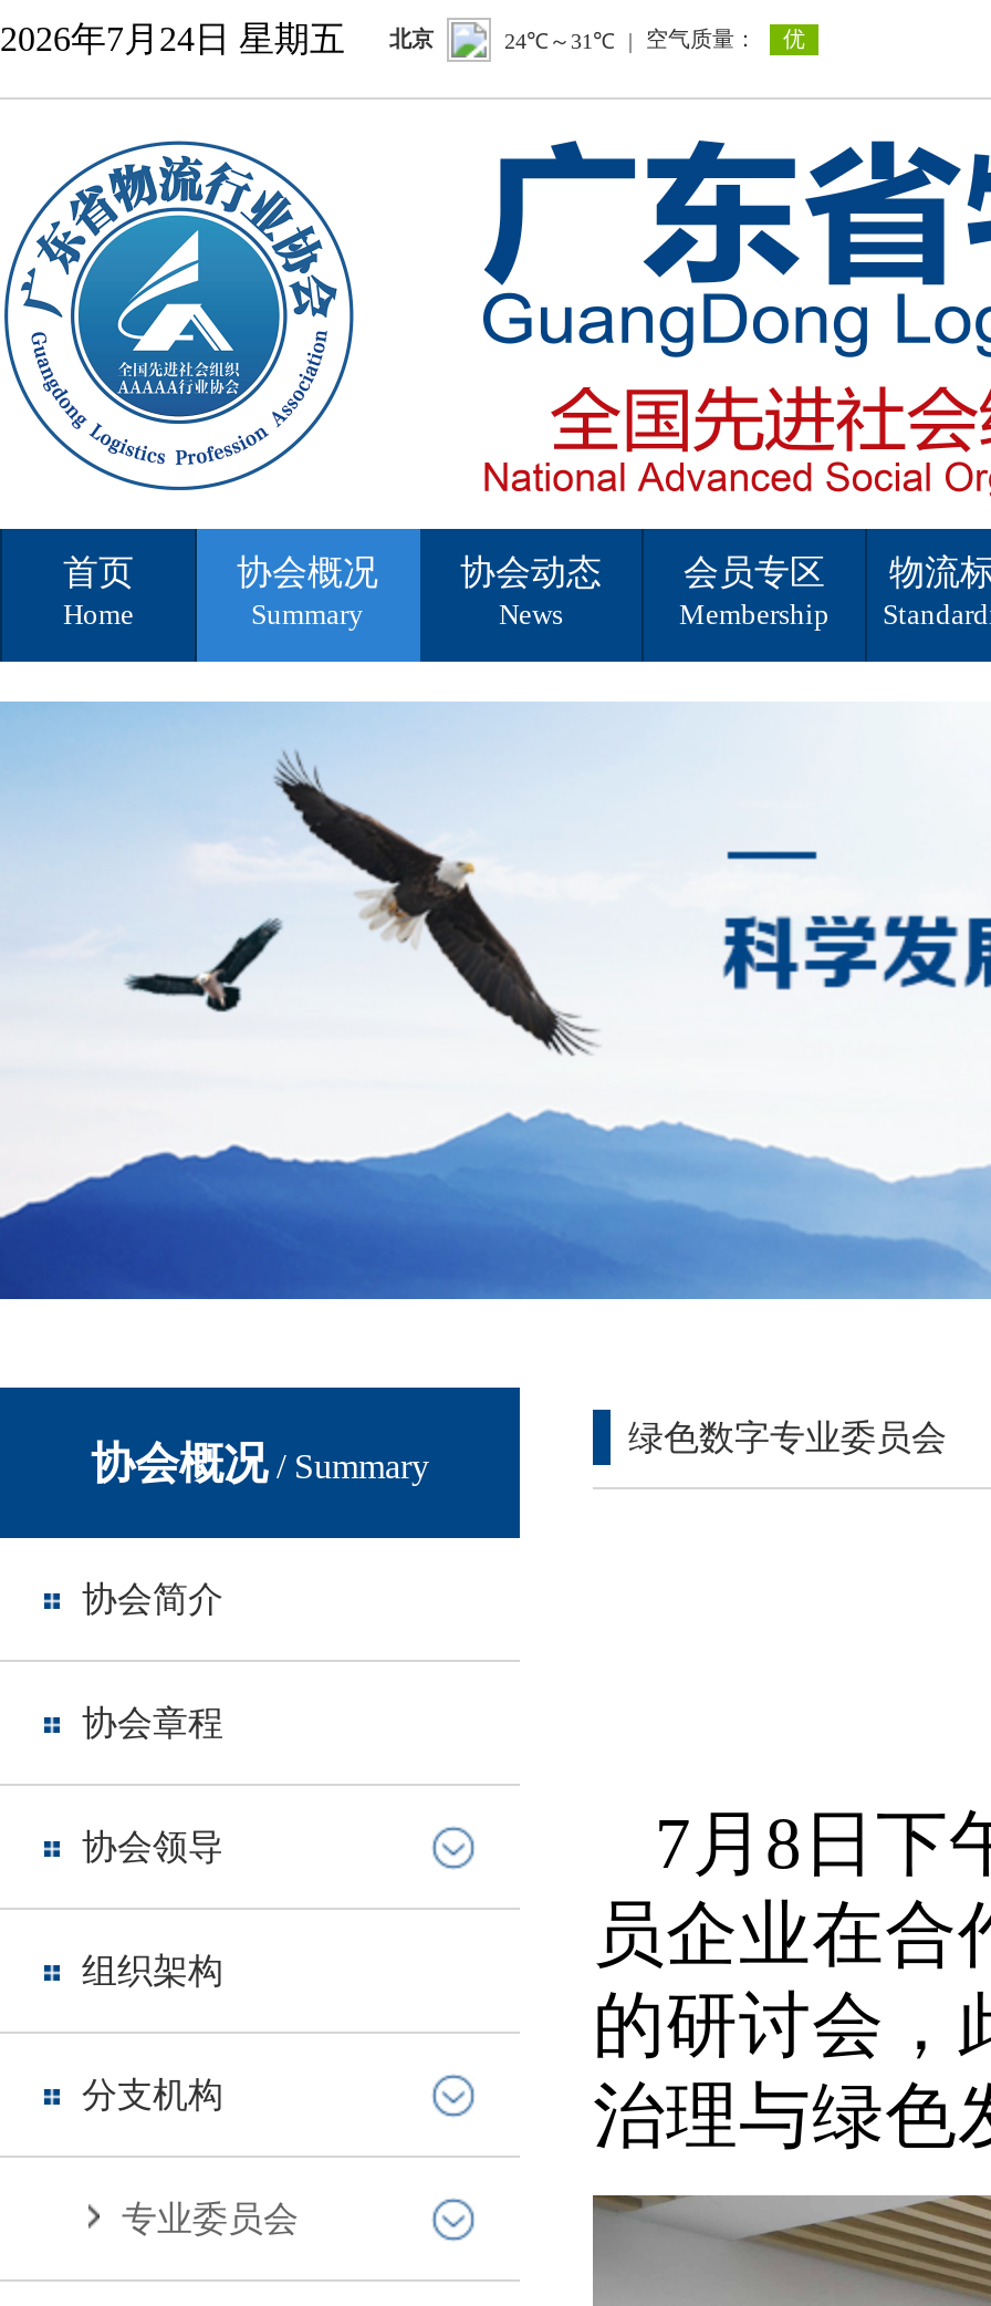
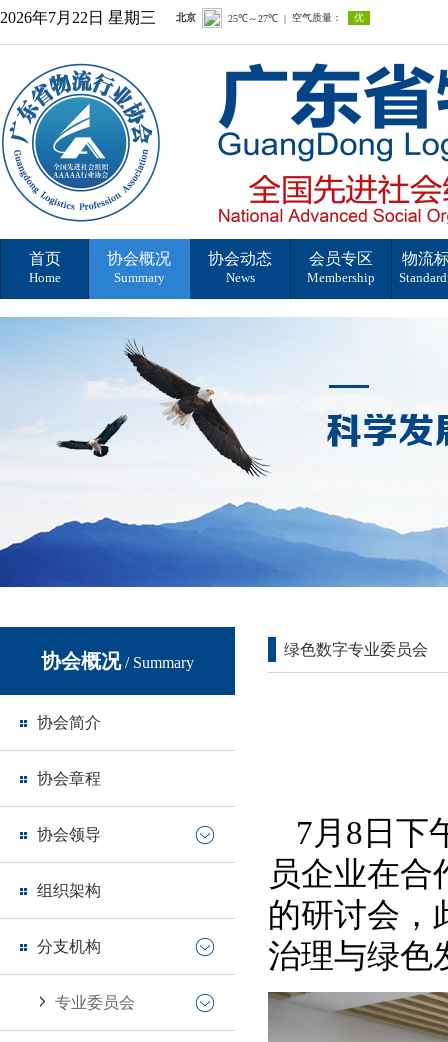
- 2026年7月24日 星期五
+ 2026年7月22日 星期三
